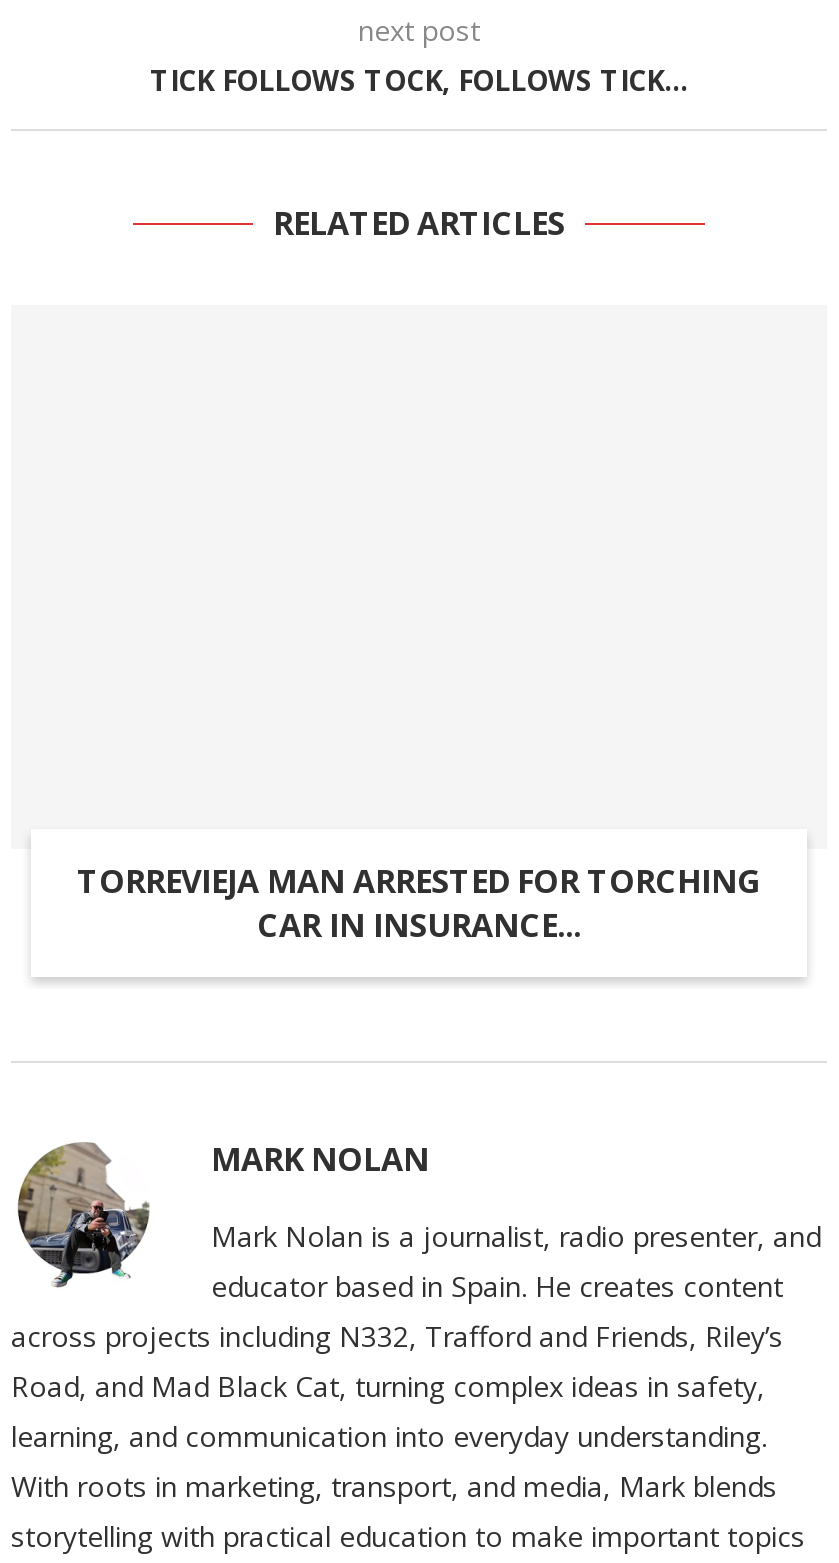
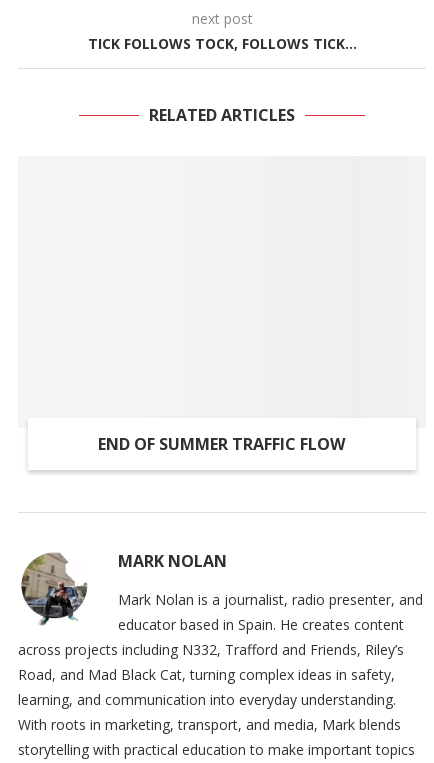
- TORREVIEJA MAN ARRESTED FOR TORCHING
- CAR IN INSURANCE...
+ END OF SUMMER TRAFFIC FLOW
